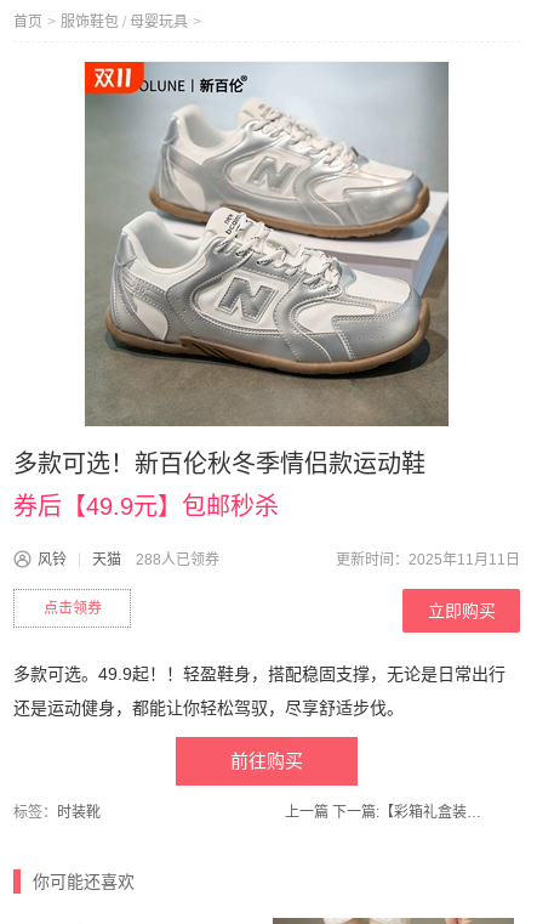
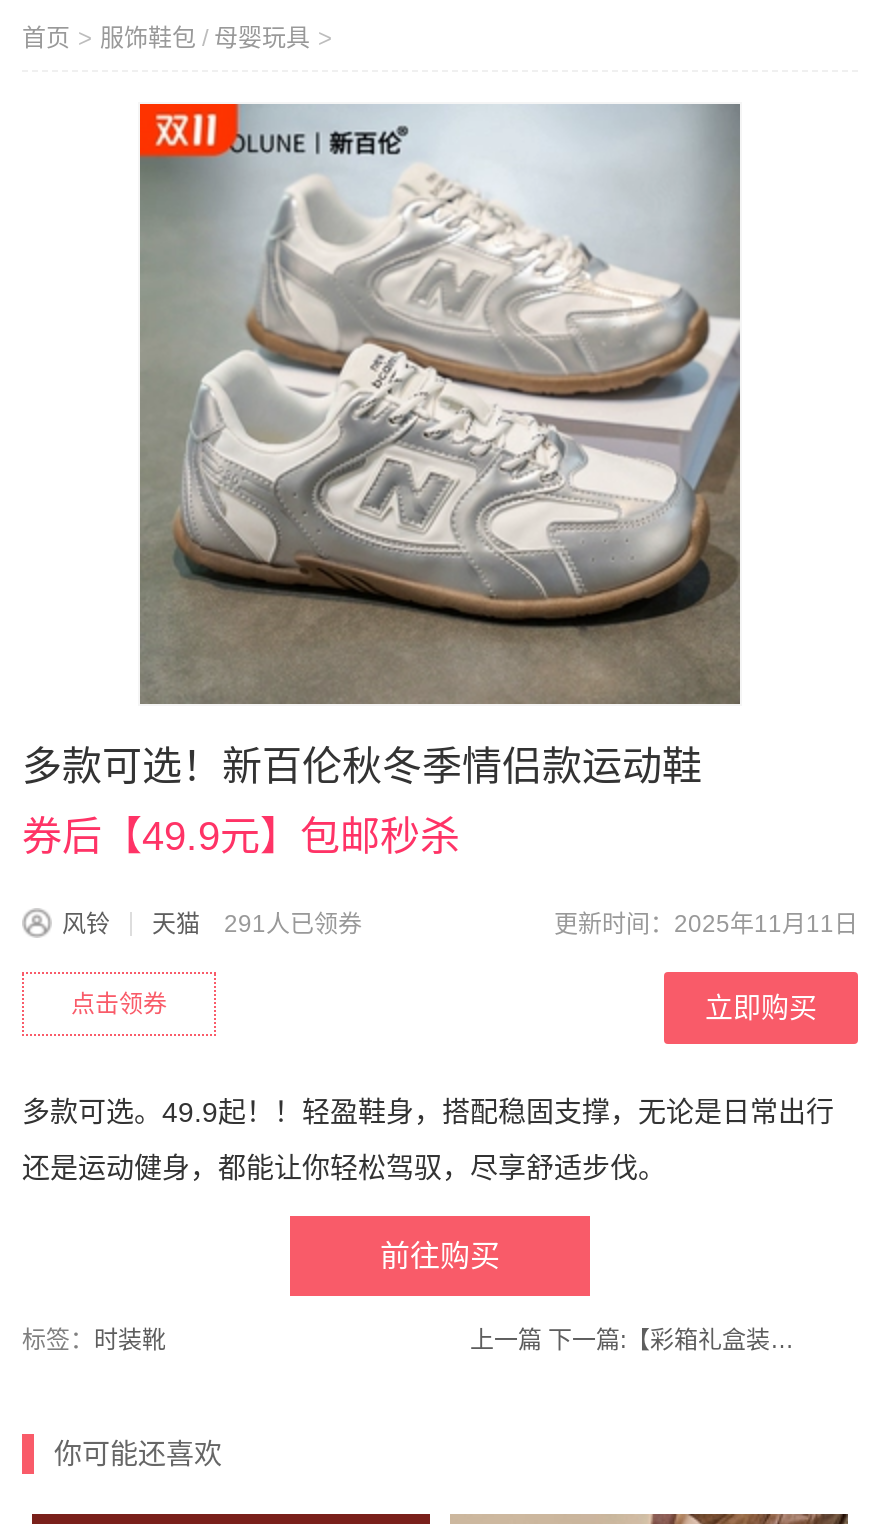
- 风铃 天猫 288人已领券
+ 风铃 天猫 291人已领券
